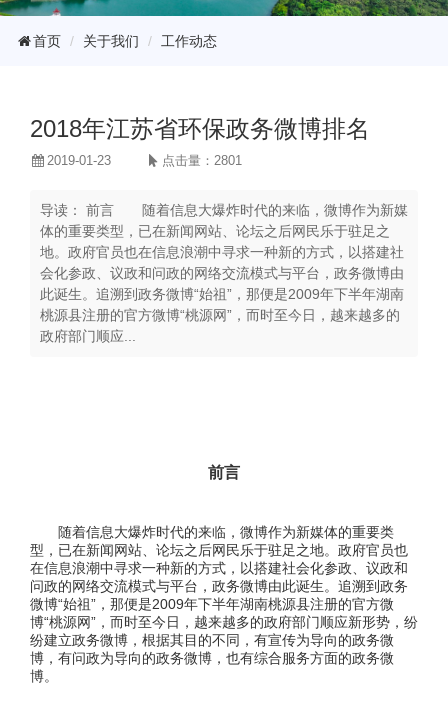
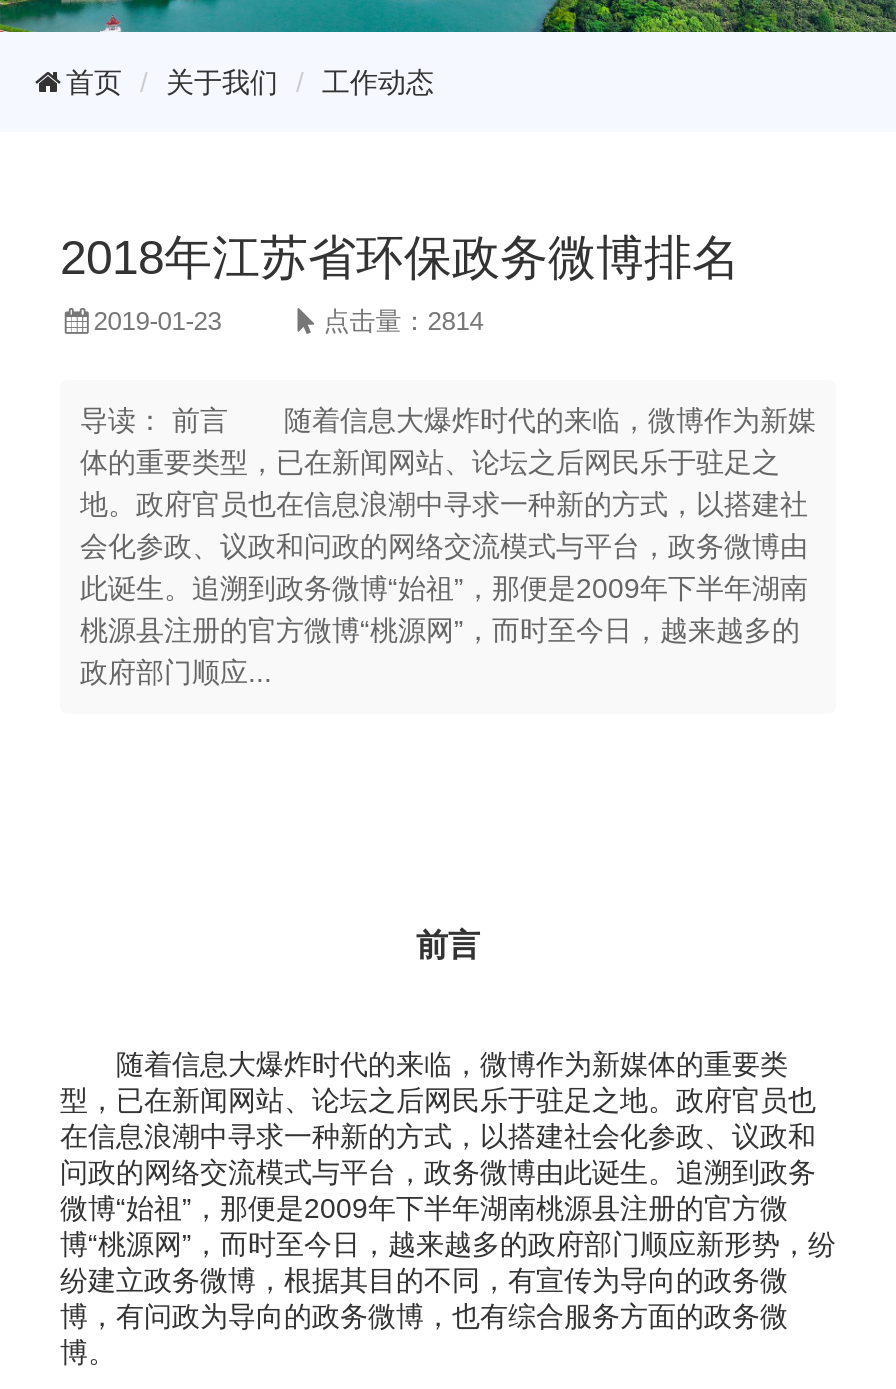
- 点击量：2801
+ 点击量：2814
